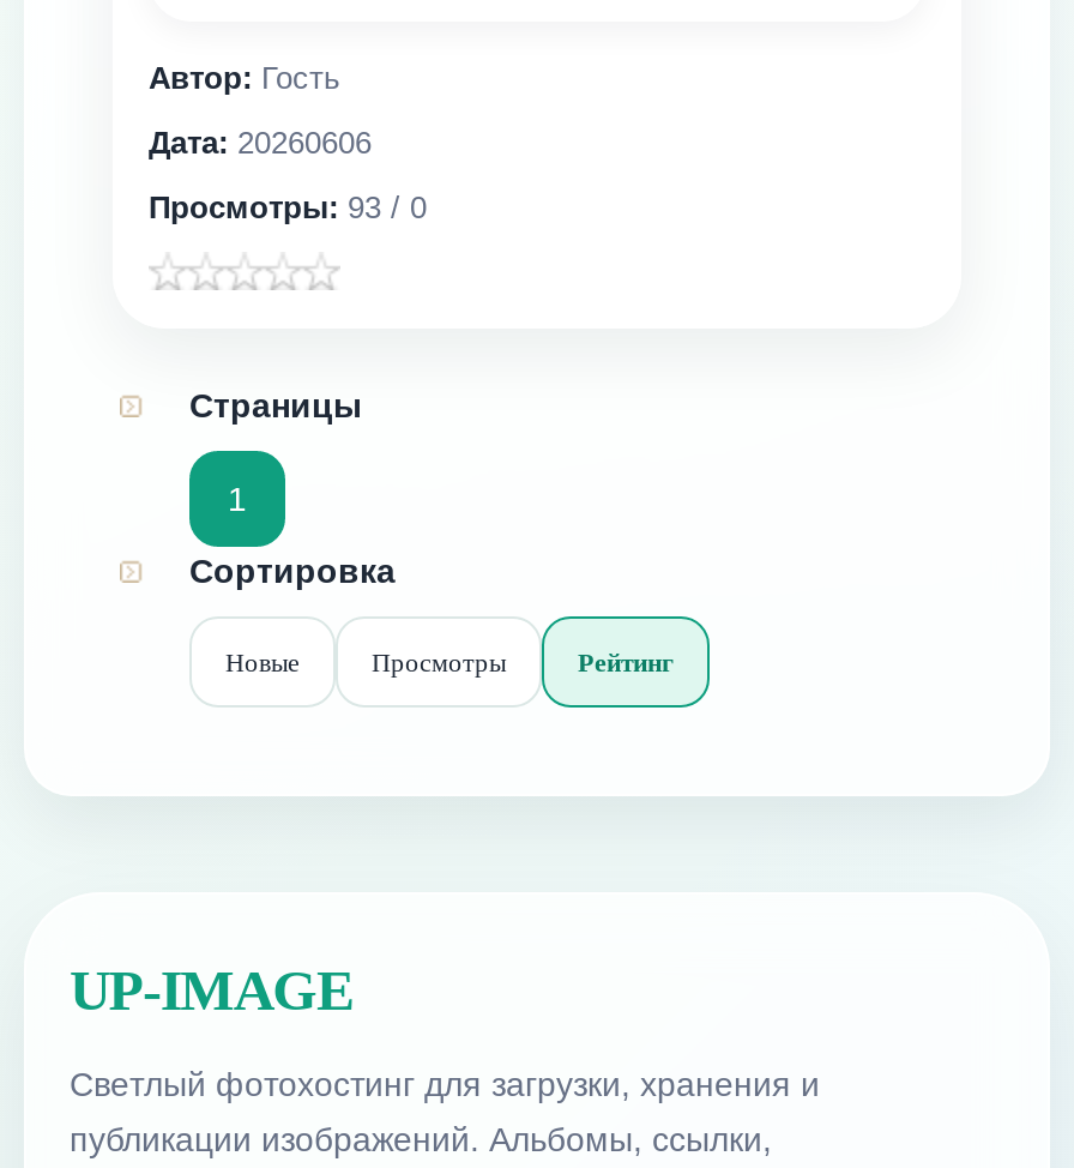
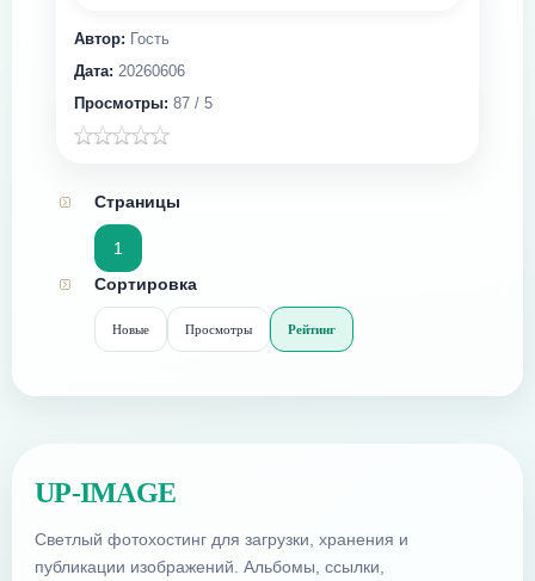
- Просмотры: 93 / 0
+ Просмотры: 87 / 5
